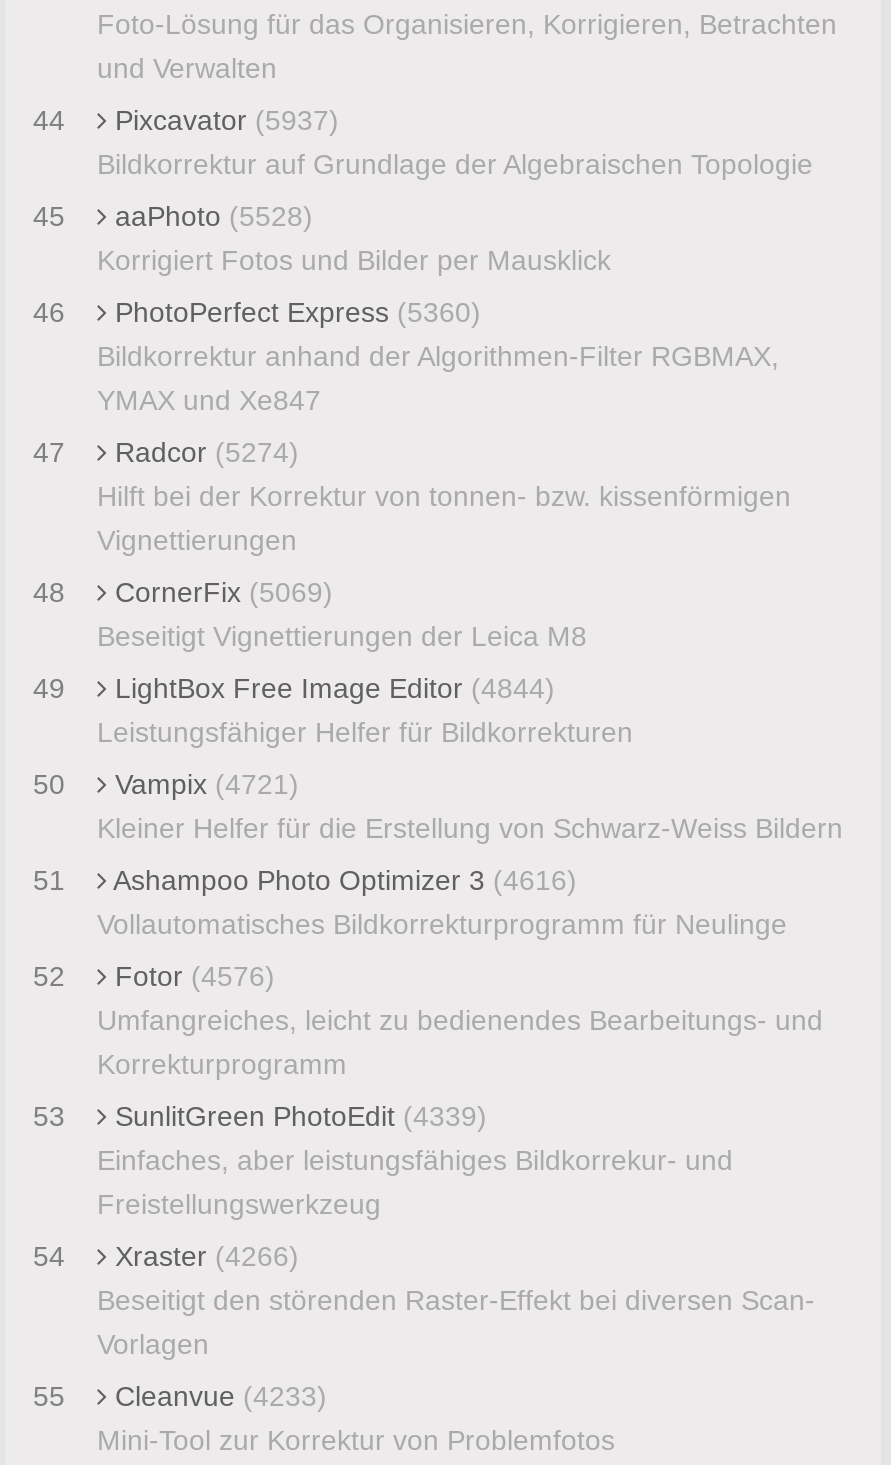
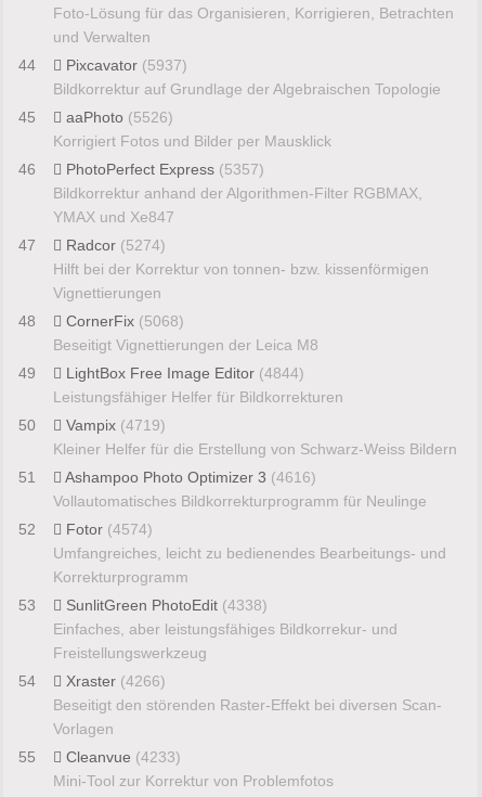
- 45 aaPhoto (5528)
+ 45 aaPhoto (5526)

- PhotoPerfect Express (5360)
+ PhotoPerfect Express (5357)

- 48 CornerFix (5069)
+ 48 CornerFix (5068)

- 50 Vampix (4721)
+ 50 Vampix (4719)

- 52 Fotor (4576)
+ 52 Fotor (4574)

- SunlitGreen PhotoEdit (4339)
+ SunlitGreen PhotoEdit (4338)
